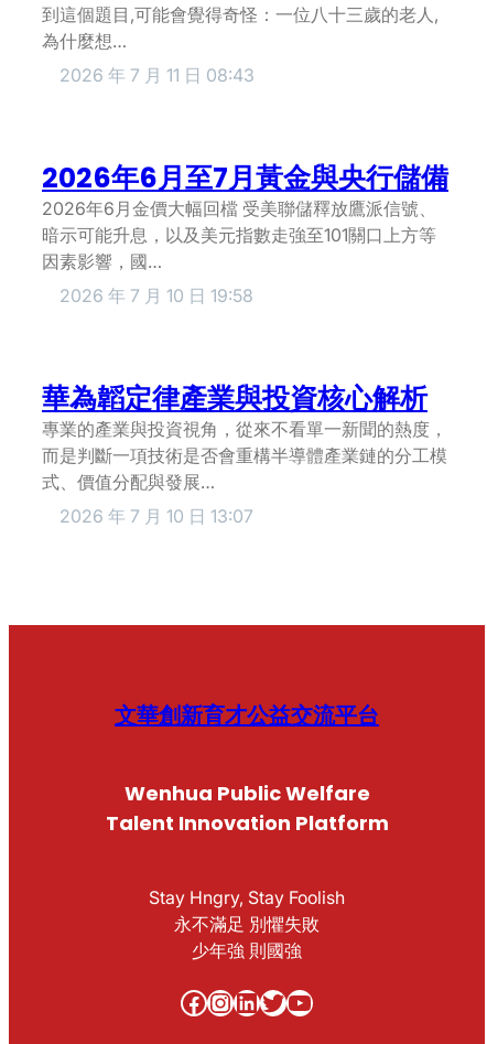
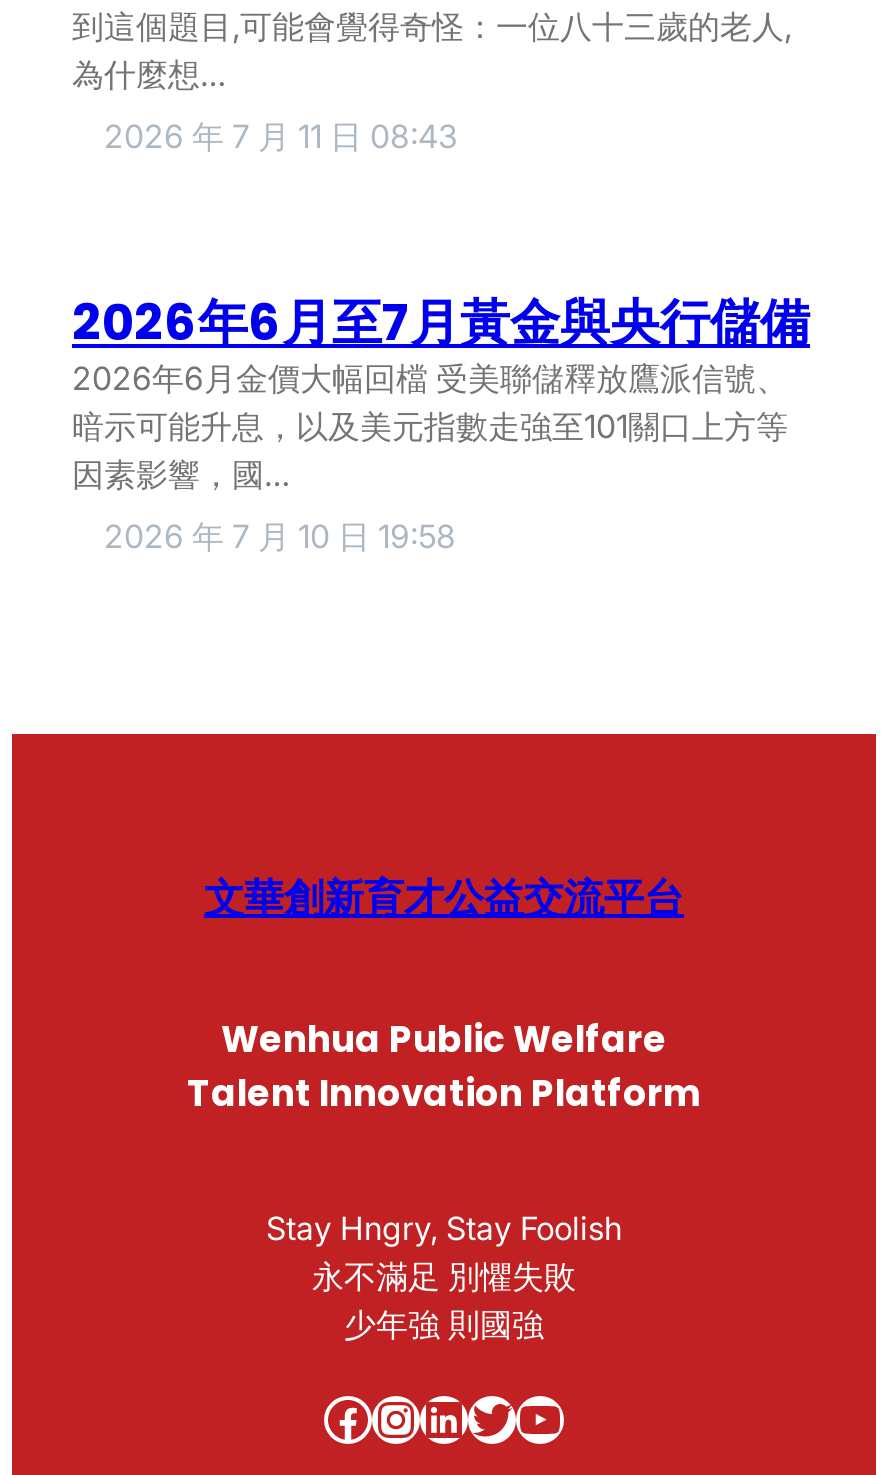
- 華為韜定律產業與投資核心解析
- 專業的產業與投資視角，從來不看單一新聞的熱度，
- 而是判斷一項技術是否會重構半導體產業鏈的分工模
- 式、價值分配與發展…
- 2026 年 7 月 10 日 13:07
